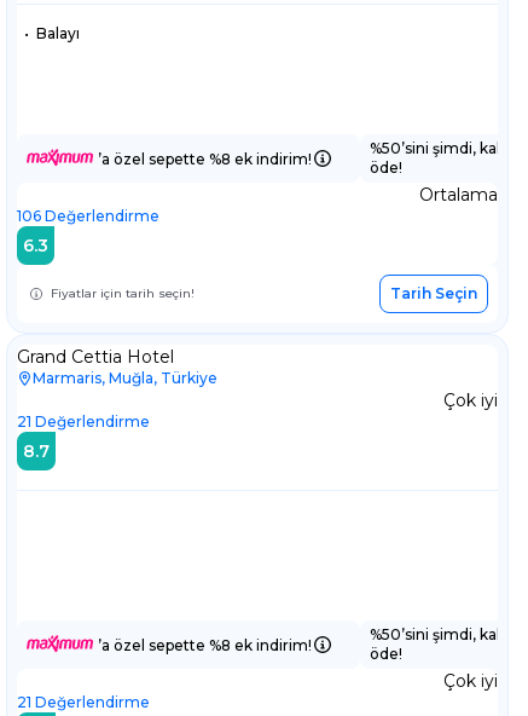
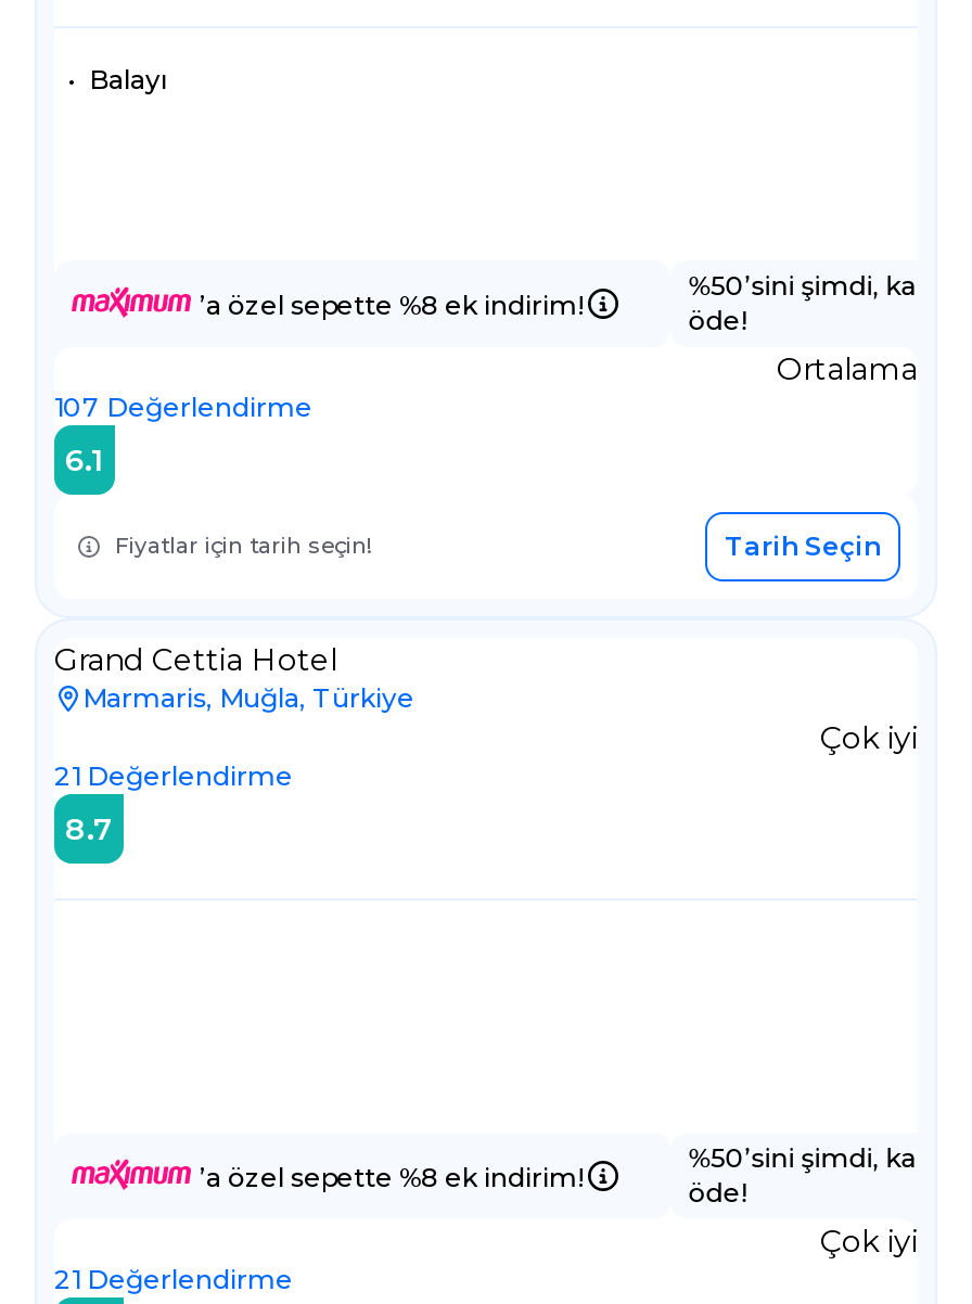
- 106 Değerlendirme
+ 107 Değerlendirme

- 6.3
+ 6.1
